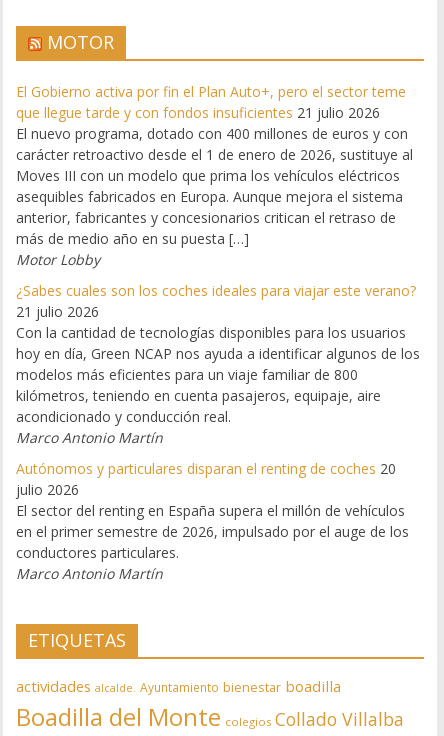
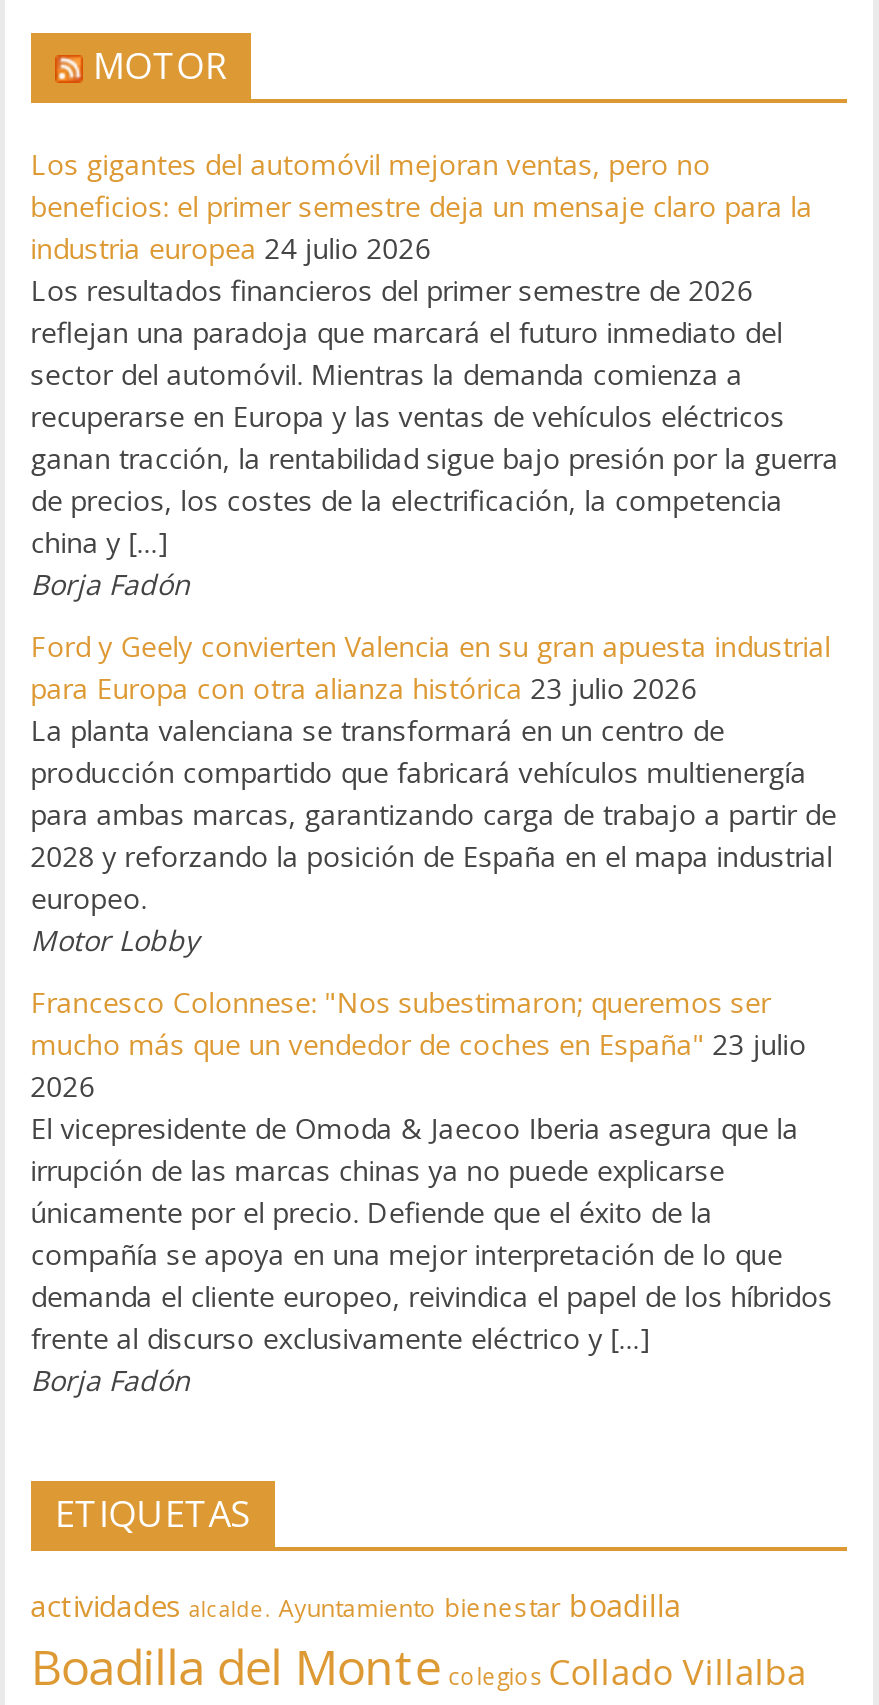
- El Gobierno activa por fin el Plan Auto+, pero el sector teme
- que llegue tarde y con fondos insuficientes 21 julio 2026
- El nuevo programa, dotado con 400 millones de euros y con
- carácter retroactivo desde el 1 de enero de 2026, sustituye al
- Moves III con un modelo que prima los vehículos eléctricos
- asequibles fabricados en Europa. Aunque mejora el sistema
- anterior, fabricantes y concesionarios critican el retraso de
- más de medio año en su puesta […]
+ Los gigantes del automóvil mejoran ventas, pero no
+ beneficios: el primer semestre deja un mensaje claro para la
+ industria europea 24 julio 2026
+ Los resultados financieros del primer semestre de 2026
+ reflejan una paradoja que marcará el futuro inmediato del
+ sector del automóvil. Mientras la demanda comienza a
+ recuperarse en Europa y las ventas de vehículos eléctricos
+ ganan tracción, la rentabilidad sigue bajo presión por la guerra
+ de precios, los costes de la electrificación, la competencia
+ china y […]
+ Borja Fadón
+ Ford y Geely convierten Valencia en su gran apuesta industrial
+ para Europa con otra alianza histórica 23 julio 2026
+ La planta valenciana se transformará en un centro de
+ producción compartido que fabricará vehículos multienergía
+ para ambas marcas, garantizando carga de trabajo a partir de
+ 2028 y reforzando la posición de España en el mapa industrial
+ europeo.

moved down: Motor Lobby

- ¿Sabes cuales son los coches ideales para viajar este verano?
- 21 julio 2026
- Con la cantidad de tecnologías disponibles para los usuarios
- hoy en día, Green NCAP nos ayuda a identificar algunos de los
- modelos más eficientes para un viaje familiar de 800
- kilómetros, teniendo en cuenta pasajeros, equipaje, aire
- acondicionado y conducción real.
- Marco Antonio Martín
- Autónomos y particulares disparan el renting de coches 20
- julio 2026
- El sector del renting en España supera el millón de vehículos
- en el primer semestre de 2026, impulsado por el auge de los
- conductores particulares.
- Marco Antonio Martín
+ Francesco Colonnese: "Nos subestimaron; queremos ser
+ mucho más que un vendedor de coches en España" 23 julio
+ 2026
+ El vicepresidente de Omoda & Jaecoo Iberia asegura que la
+ irrupción de las marcas chinas ya no puede explicarse
+ únicamente por el precio. Defiende que el éxito de la
+ compañía se apoya en una mejor interpretación de lo que
+ demanda el cliente europeo, reivindica el papel de los híbridos
+ frente al discurso exclusivamente eléctrico y […]
+ Borja Fadón
